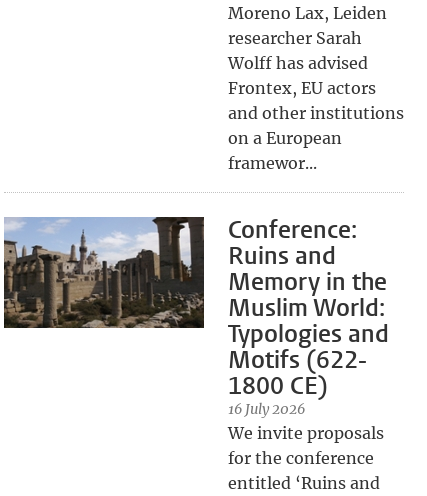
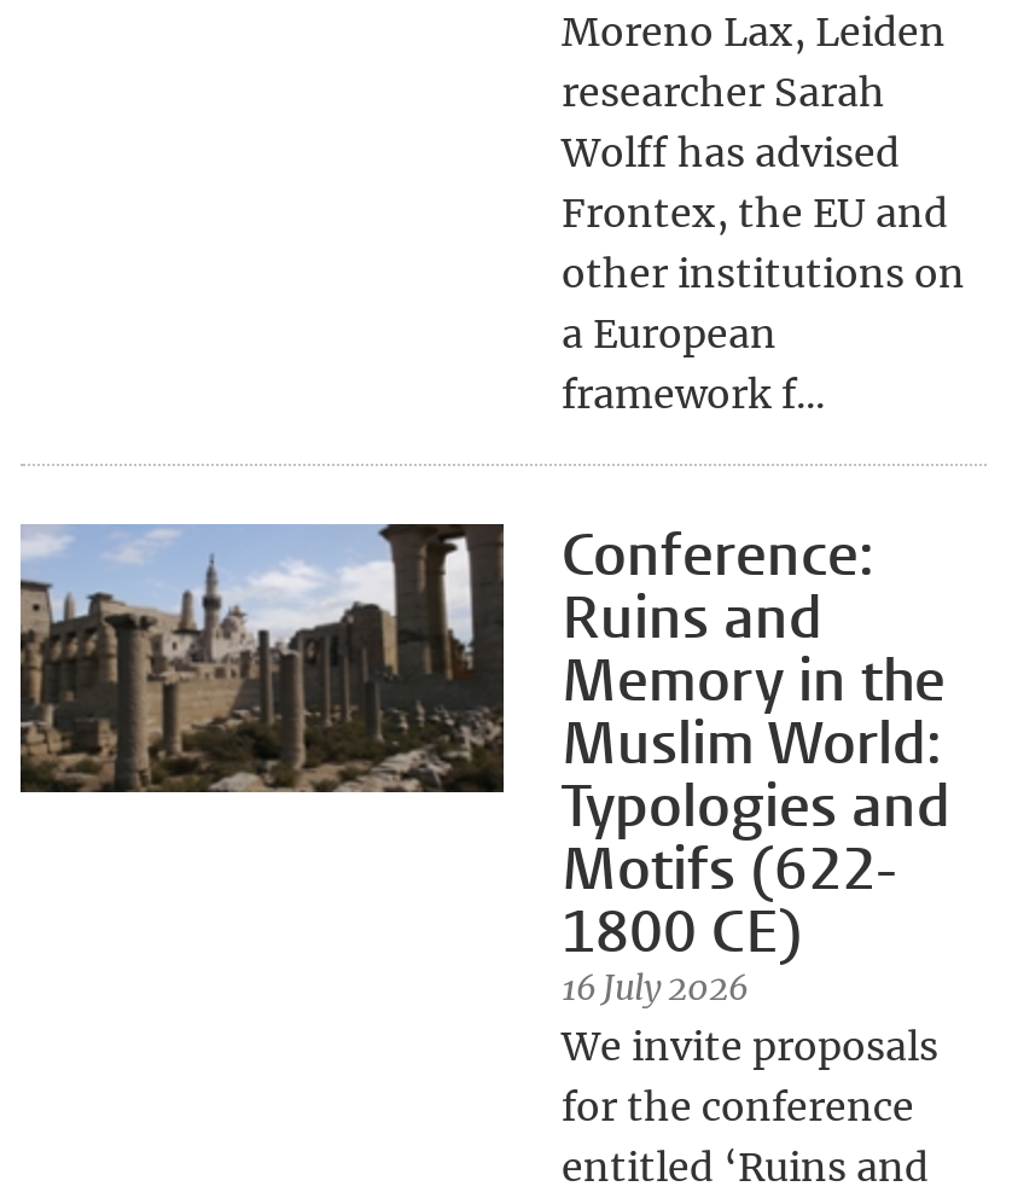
- Frontex, EU actors
- and other institutions
- on a European
- framewor...
+ Frontex, the EU and
+ other institutions on
+ a European
+ framework f...
